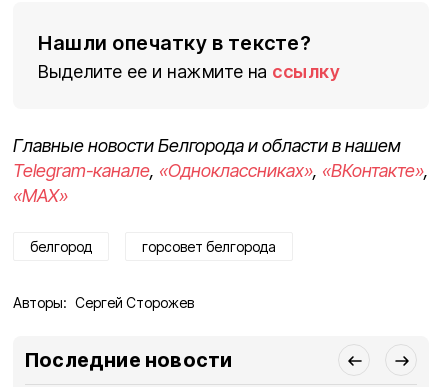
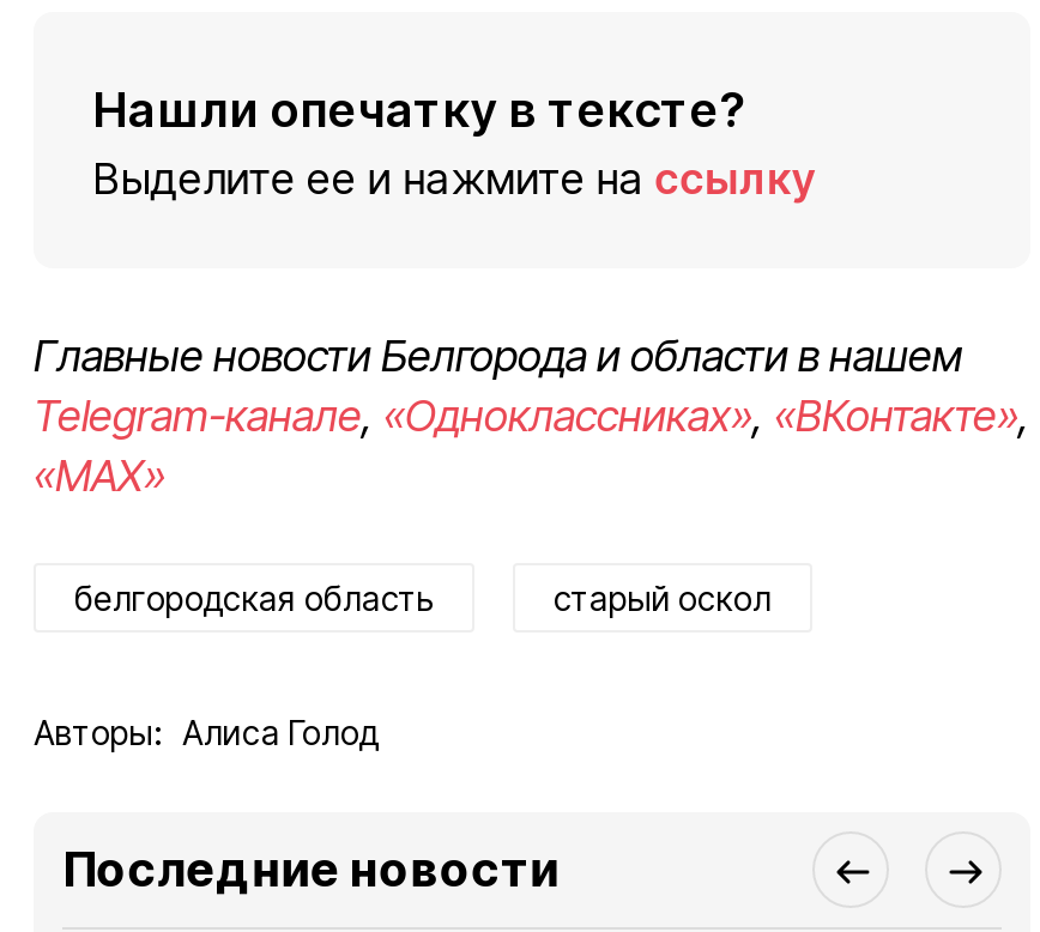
- белгород
- горсовет белгорода
+ белгородская область
+ старый оскол

- Авторы: Сергей Сторожев
+ Авторы: Алиса Голод
